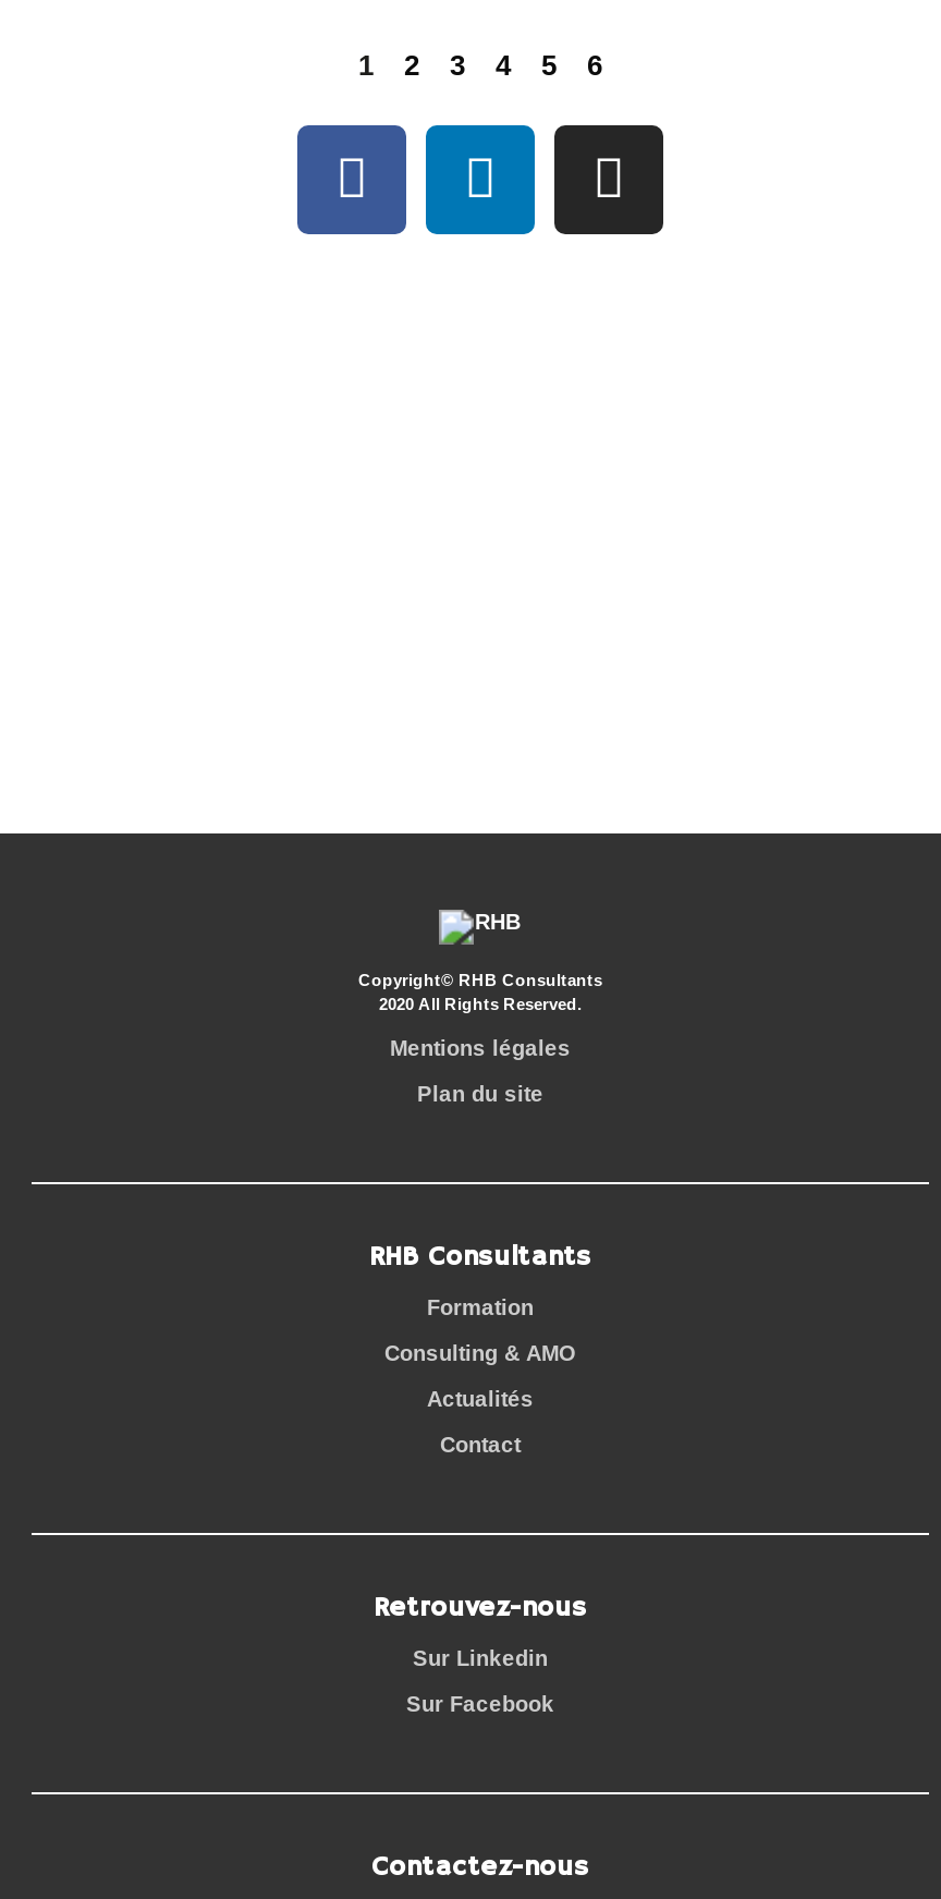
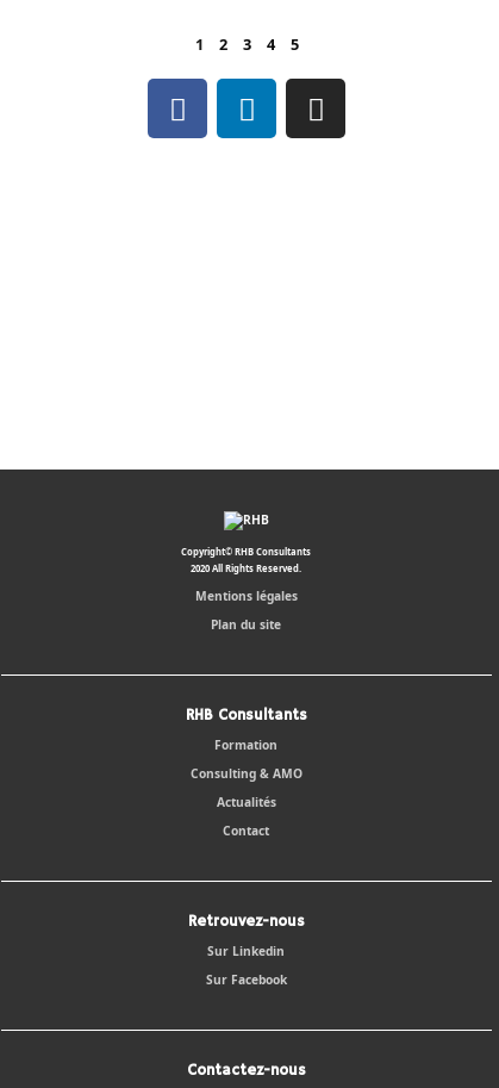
- 6
